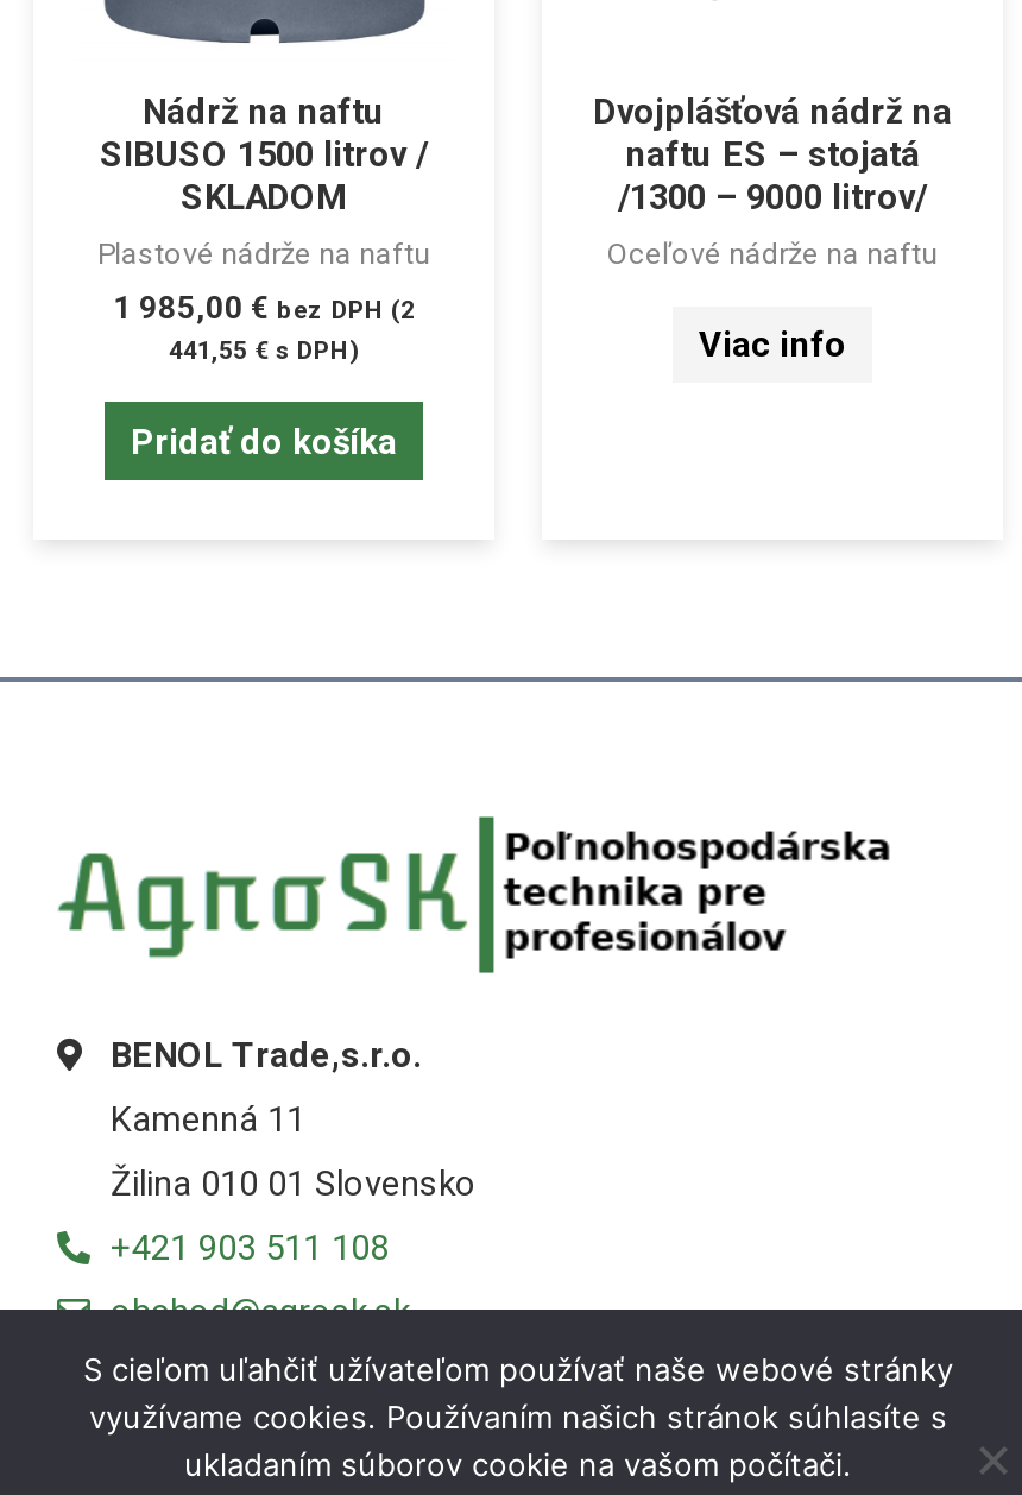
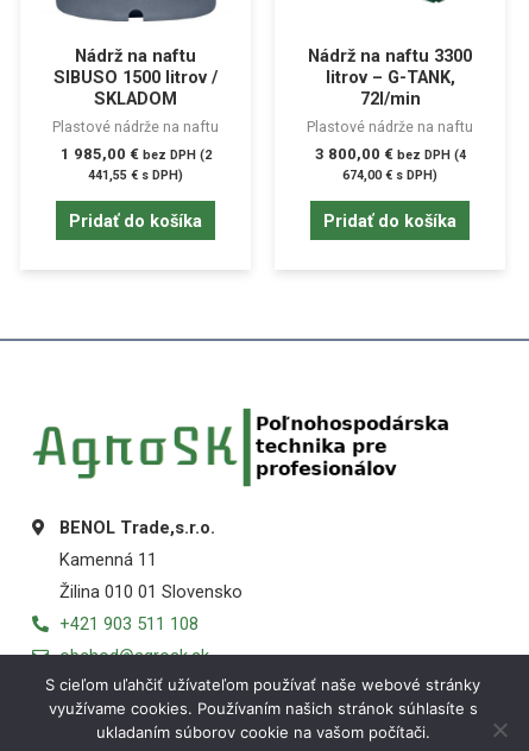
- Dvojplášťová nádrž na
- naftu ES – stojatá
- /1300 – 9000 litrov/
- Oceľové nádrže na naftu
- Viac info
+ Nádrž na naftu 3300
+ litrov – G-TANK,
+ 72l/min
+ Plastové nádrže na naftu
+ 3 800,00 € bez DPH (4
+ 674,00 €s DPH)
+ Pridať do košíka
